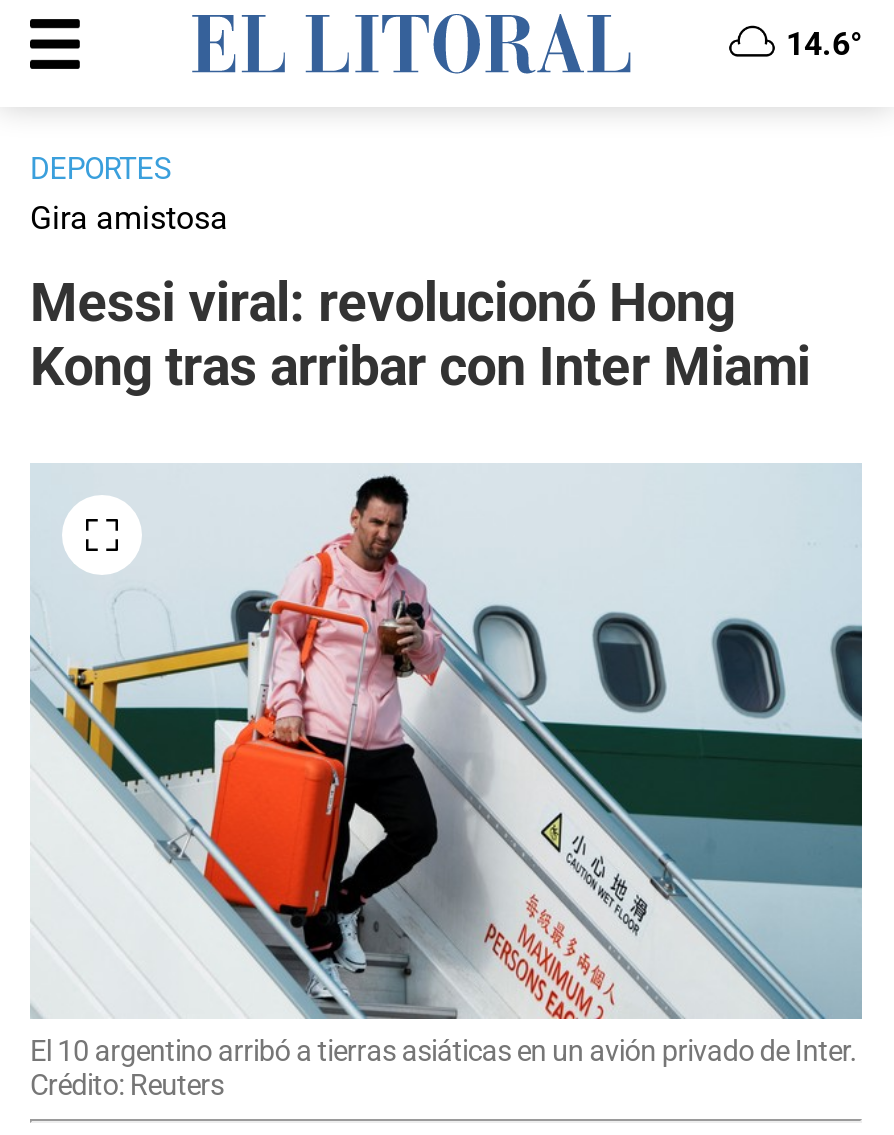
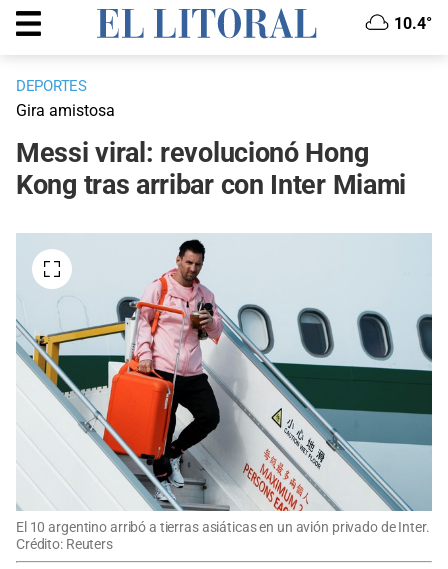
- 14.6°
+ 10.4°
